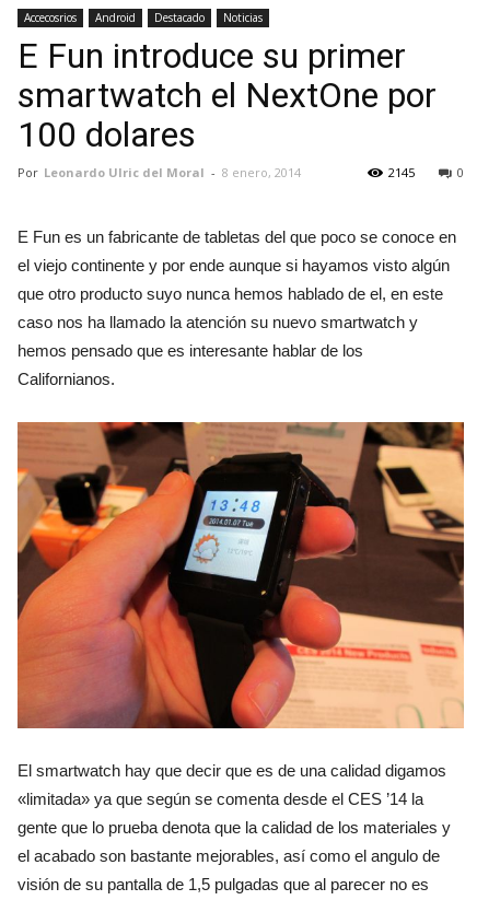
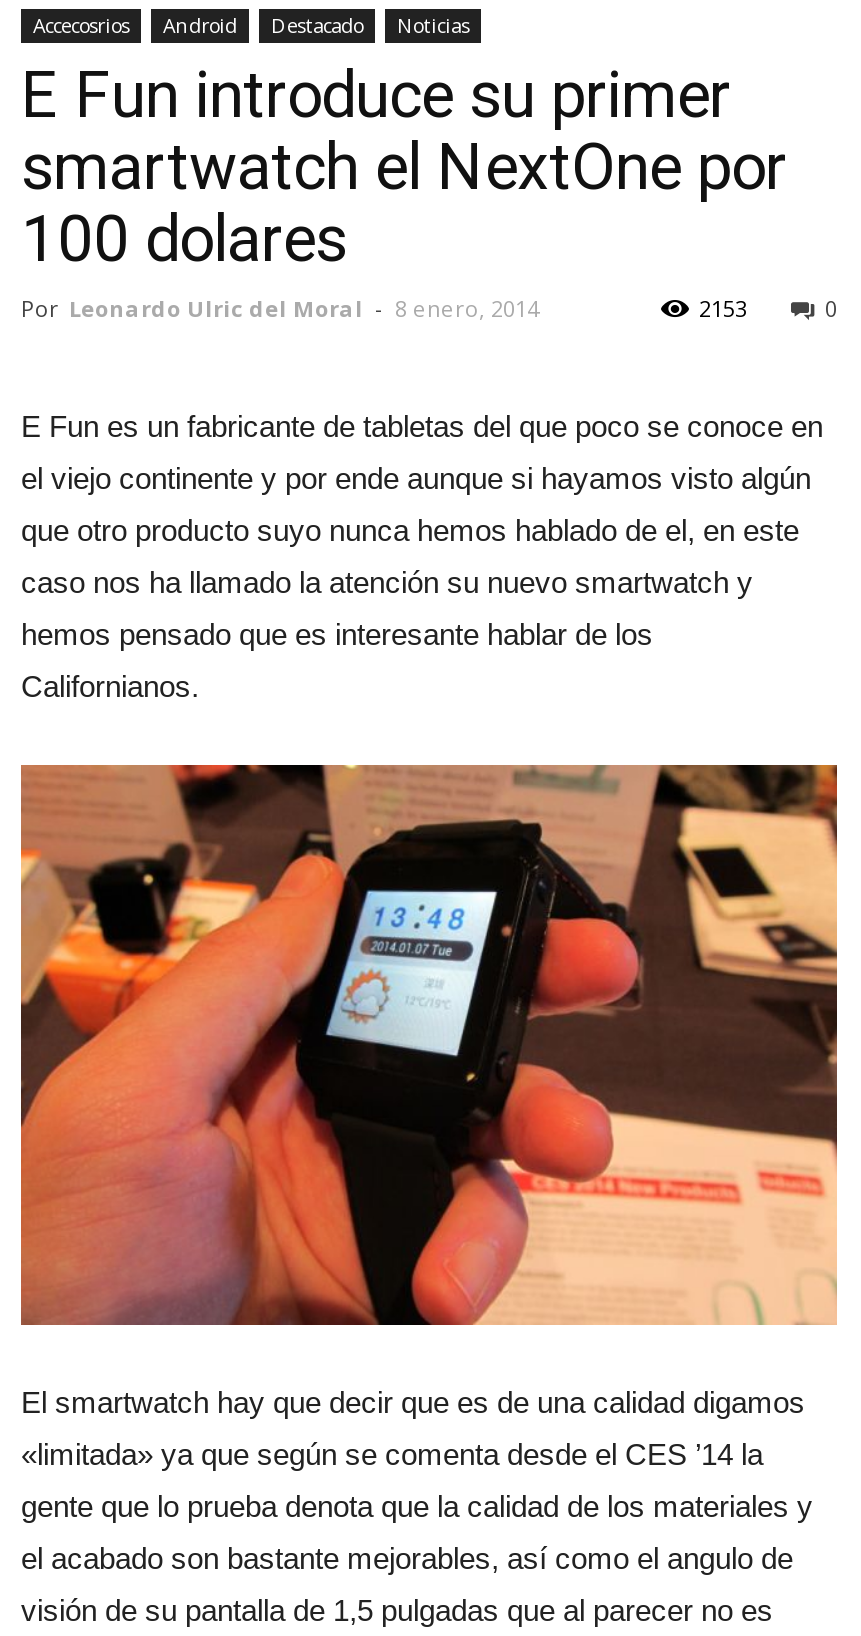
- 2145
+ 2153
